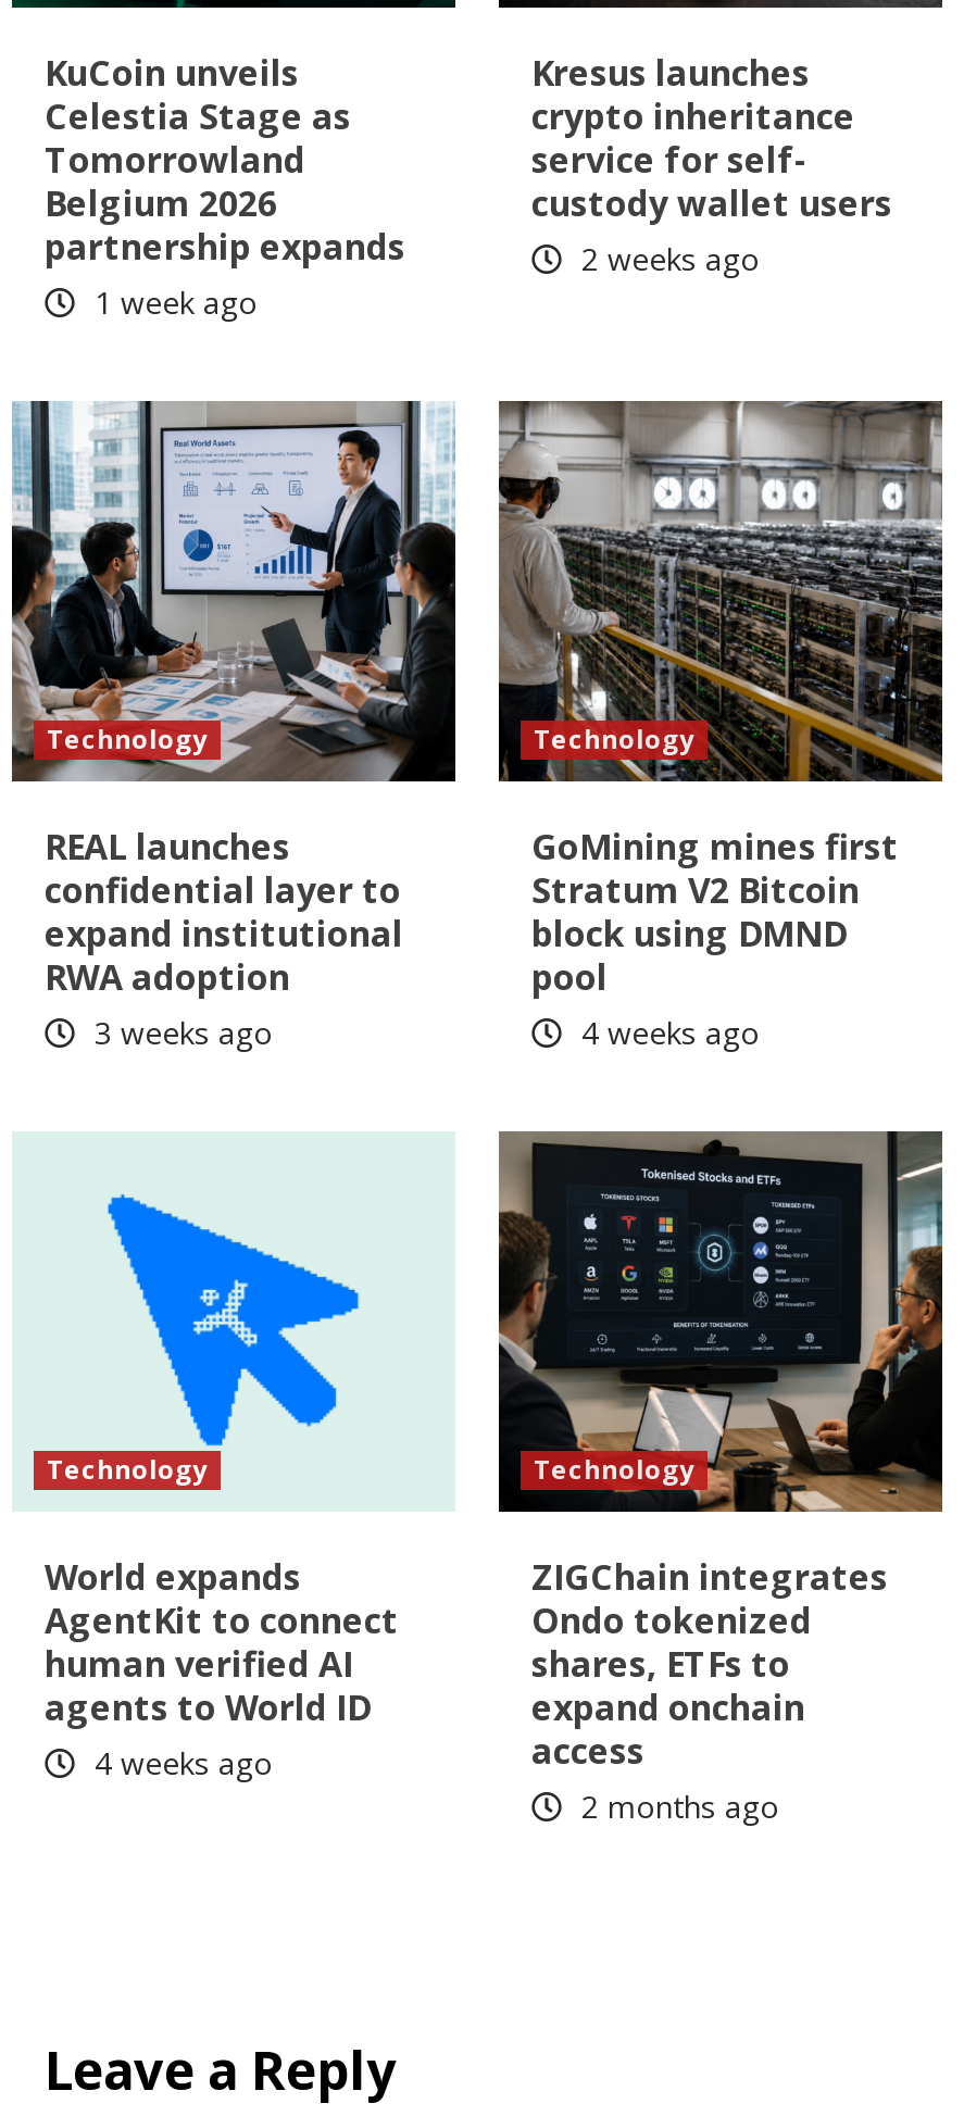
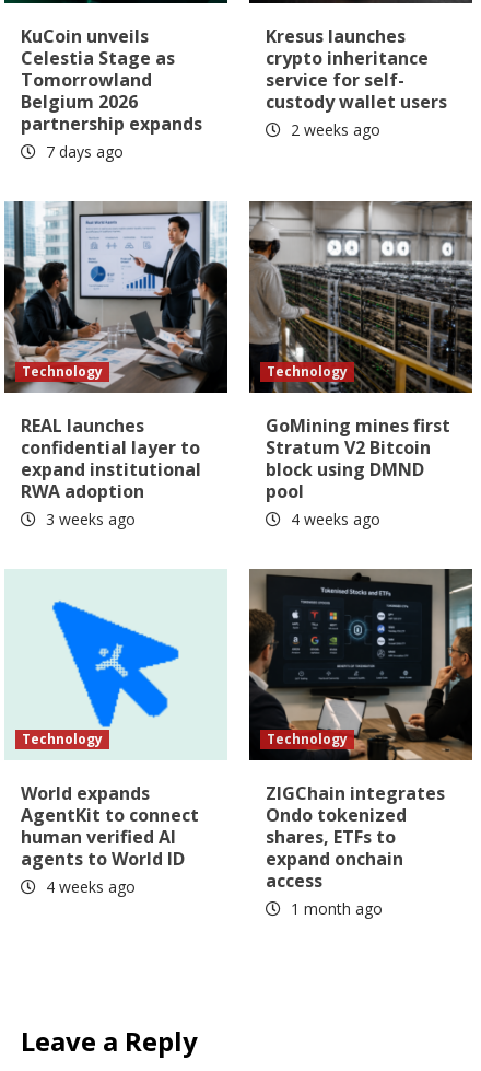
- 1 week ago
+ 7 days ago

- 2 months ago
+ 1 month ago
